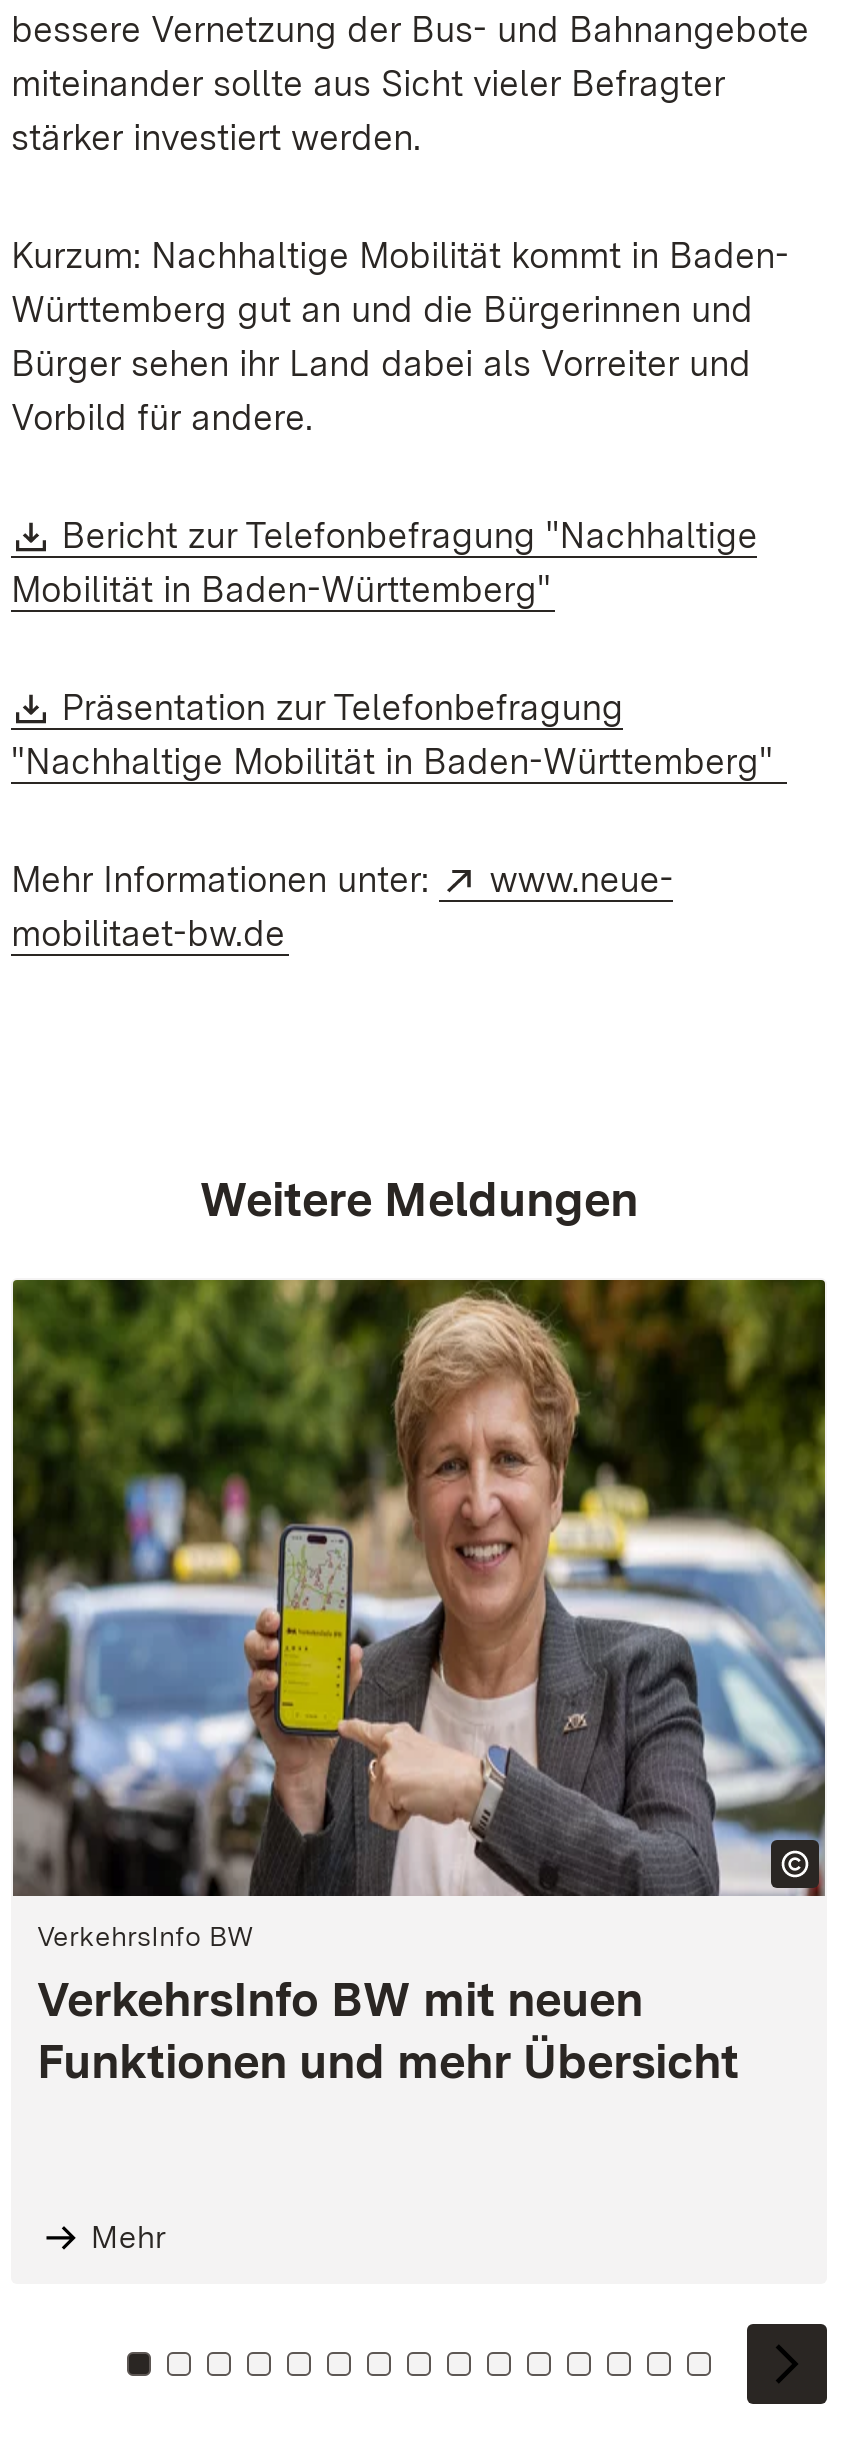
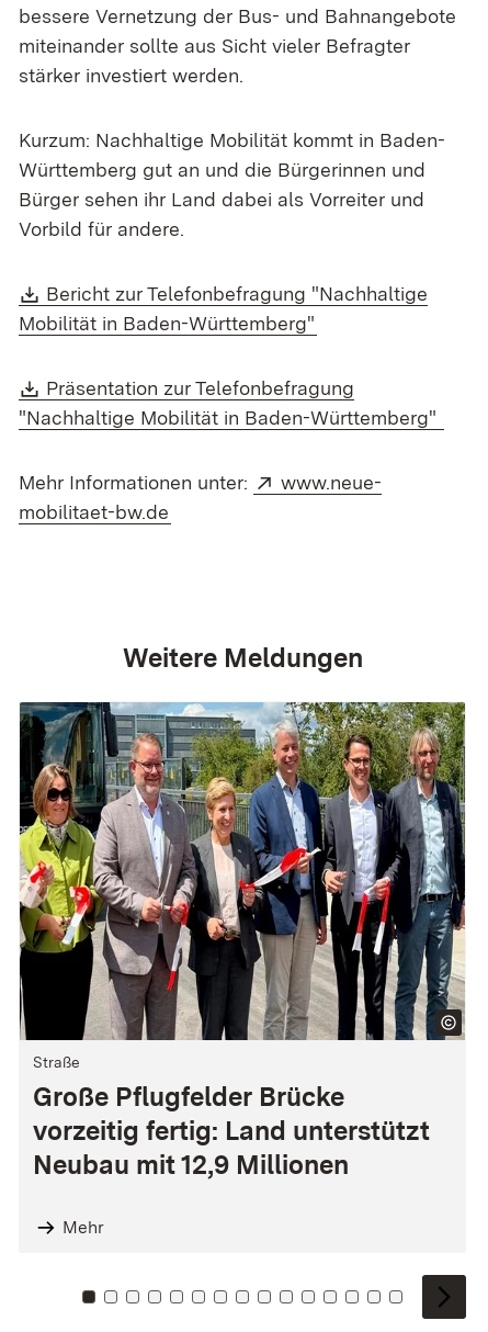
- [image]
- VerkehrsInfo BW
- VerkehrsInfo BW mit neuen
- Funktionen und mehr Übersicht
+ [image]
+ Straße
+ Große Pflugfelder Brücke
+ vorzeitig fertig: Land unterstützt
+ Neubau mit 12,9 Millionen
